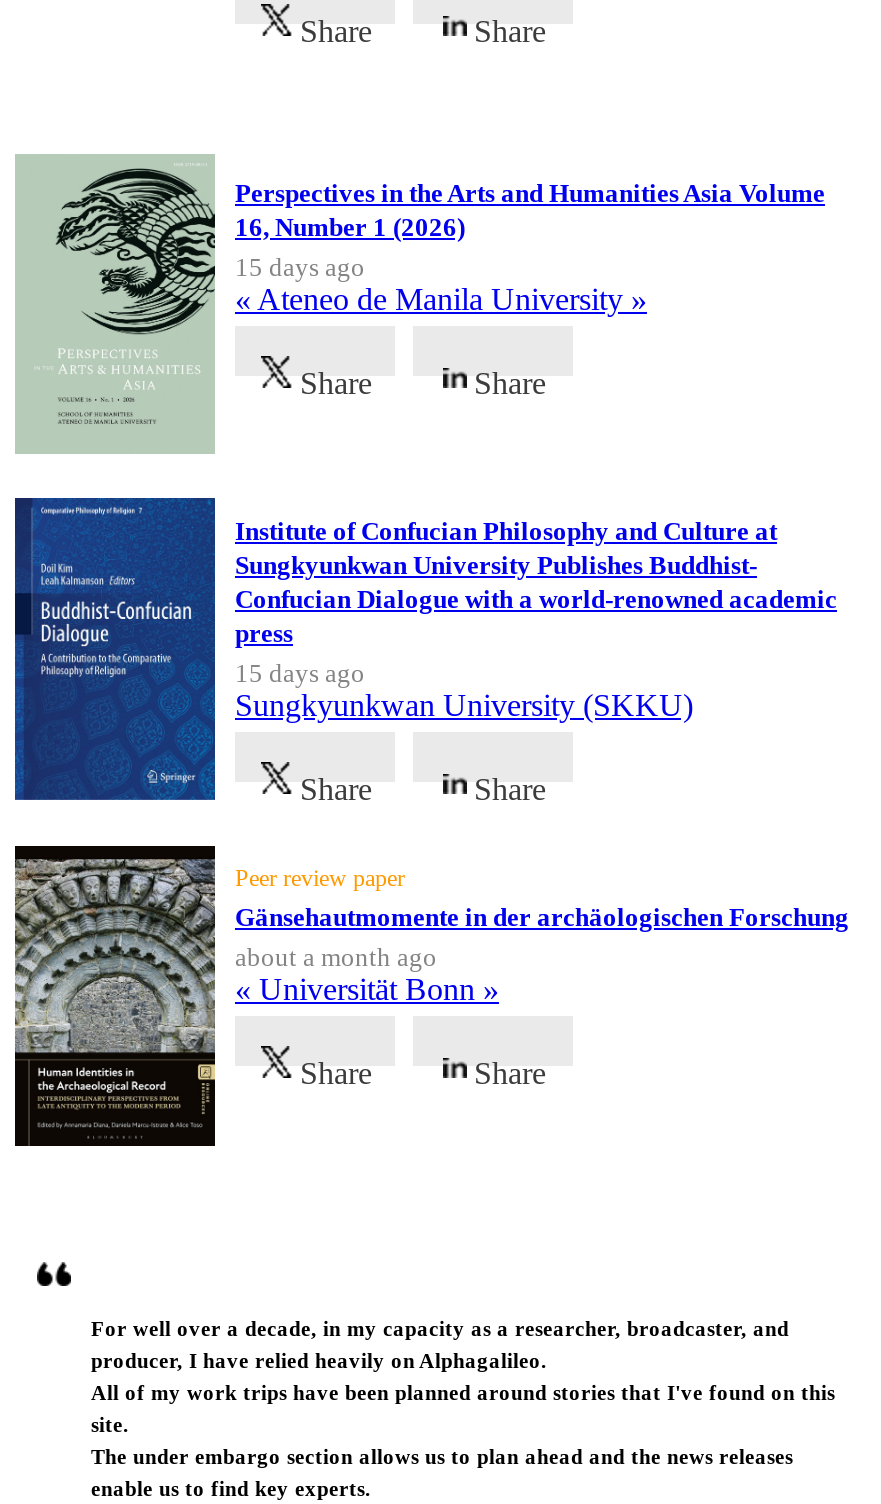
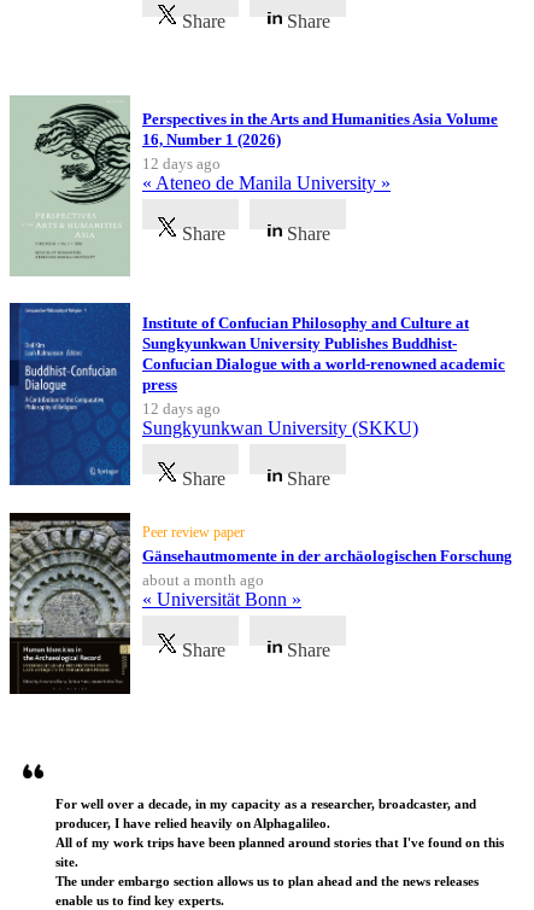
- 15 days ago
+ 12 days ago

- 15 days ago
+ 12 days ago
